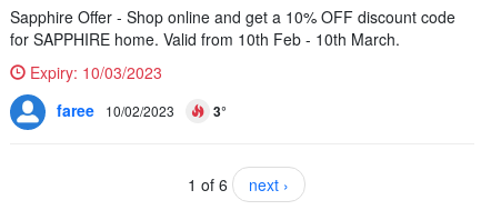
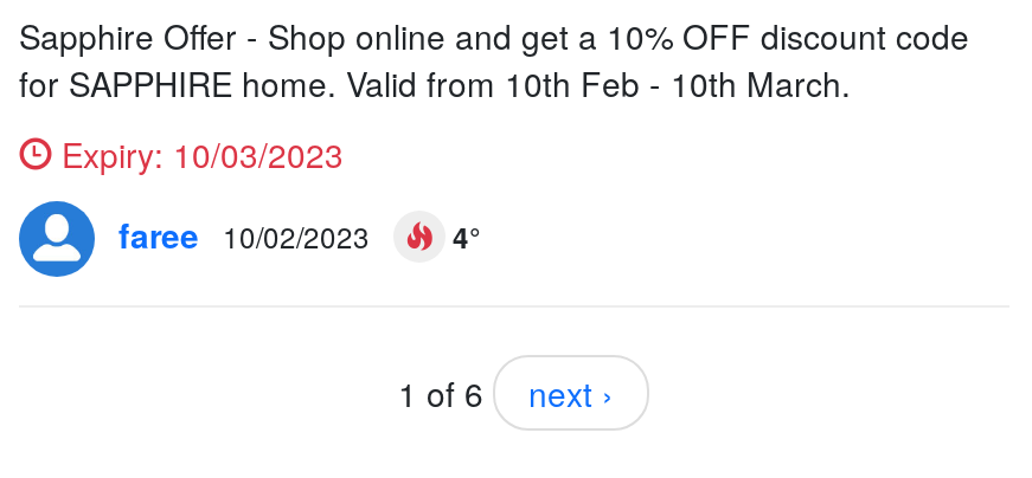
- faree 10/02/2023 3°
+ faree 10/02/2023 4°
